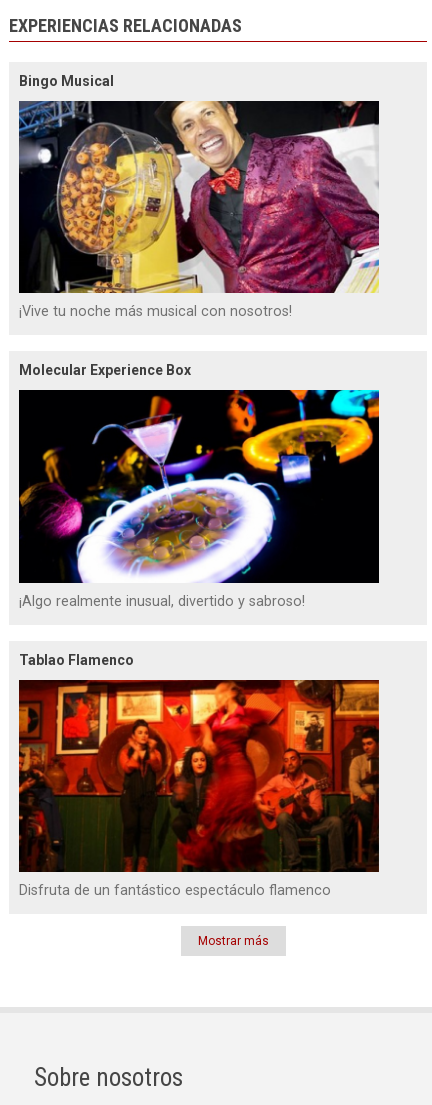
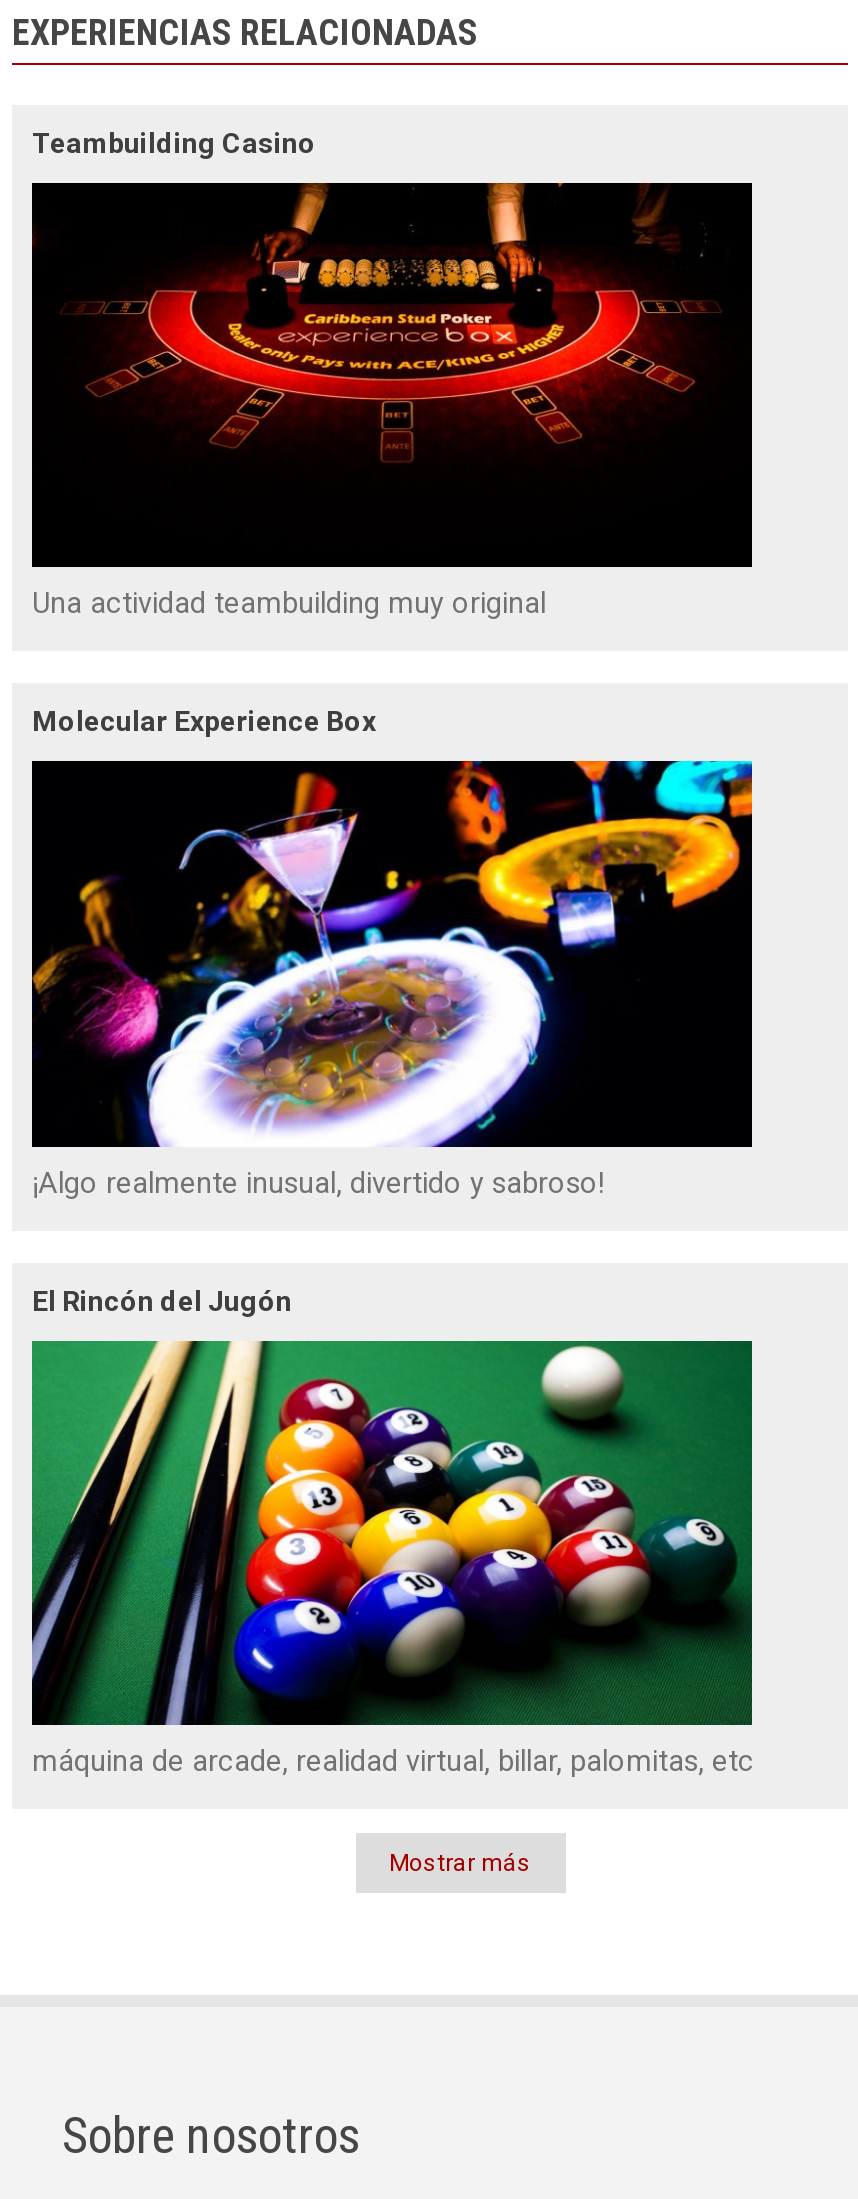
- Bingo Musical
+ Teambuilding Casino

- [image]
- ¡Vive tu noche más musical con nosotros!
+ [image]
+ Una actividad teambuilding muy original

- Tablao Flamenco
+ El Rincón del Jugón

- [image]
- Disfruta de un fantástico espectáculo flamenco
+ [image]
+ máquina de arcade, realidad virtual, billar, palomitas, etc
